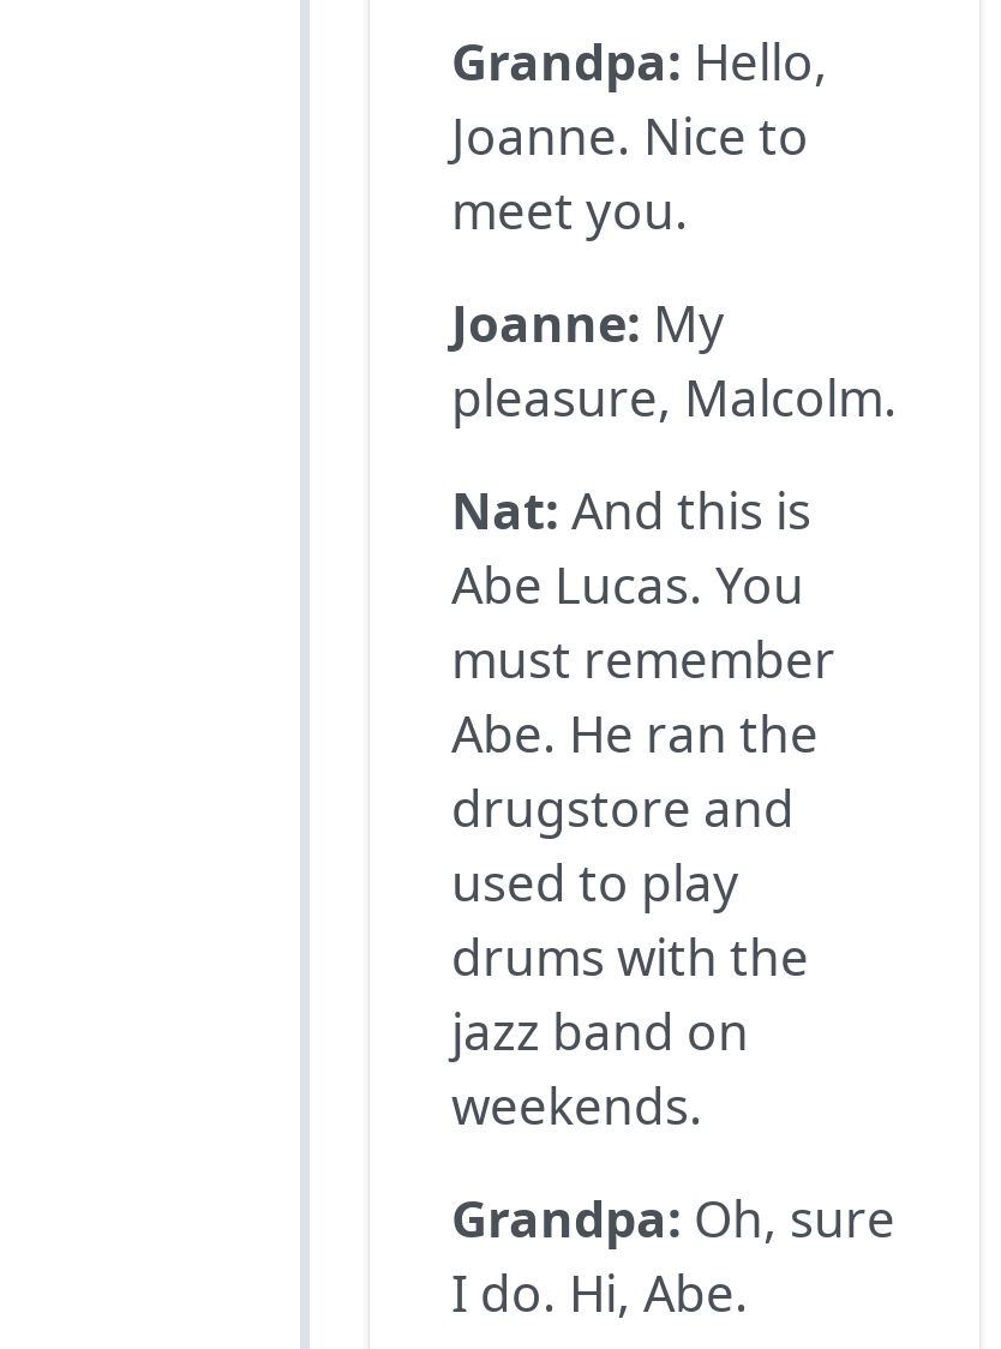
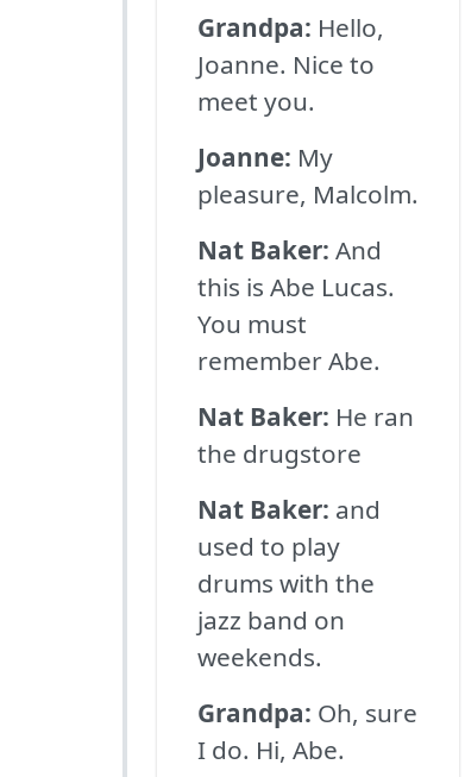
- Nat: And this is
- Abe Lucas. You
- must remember
- Abe. He ran the
- drugstore and
+ Nat Baker: And
+ this is Abe Lucas.
+ You must
+ remember Abe.
+ Nat Baker: He ran
+ the drugstore
+ Nat Baker: and
